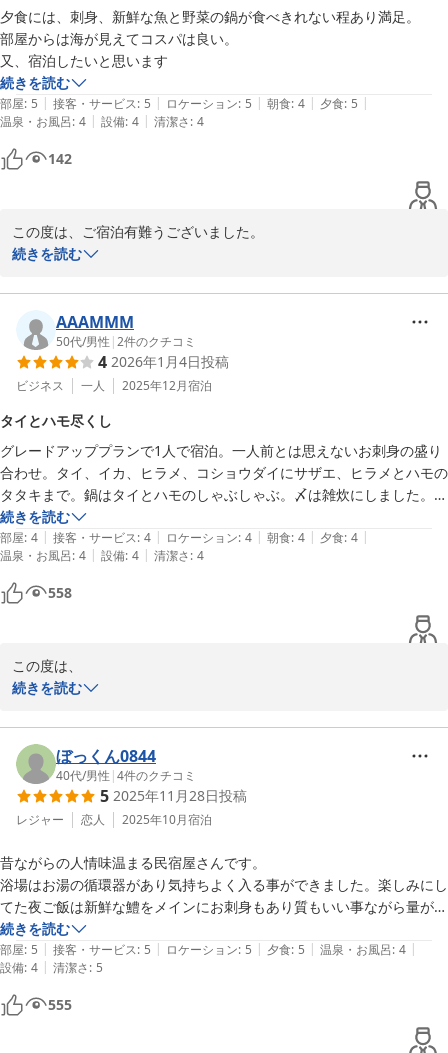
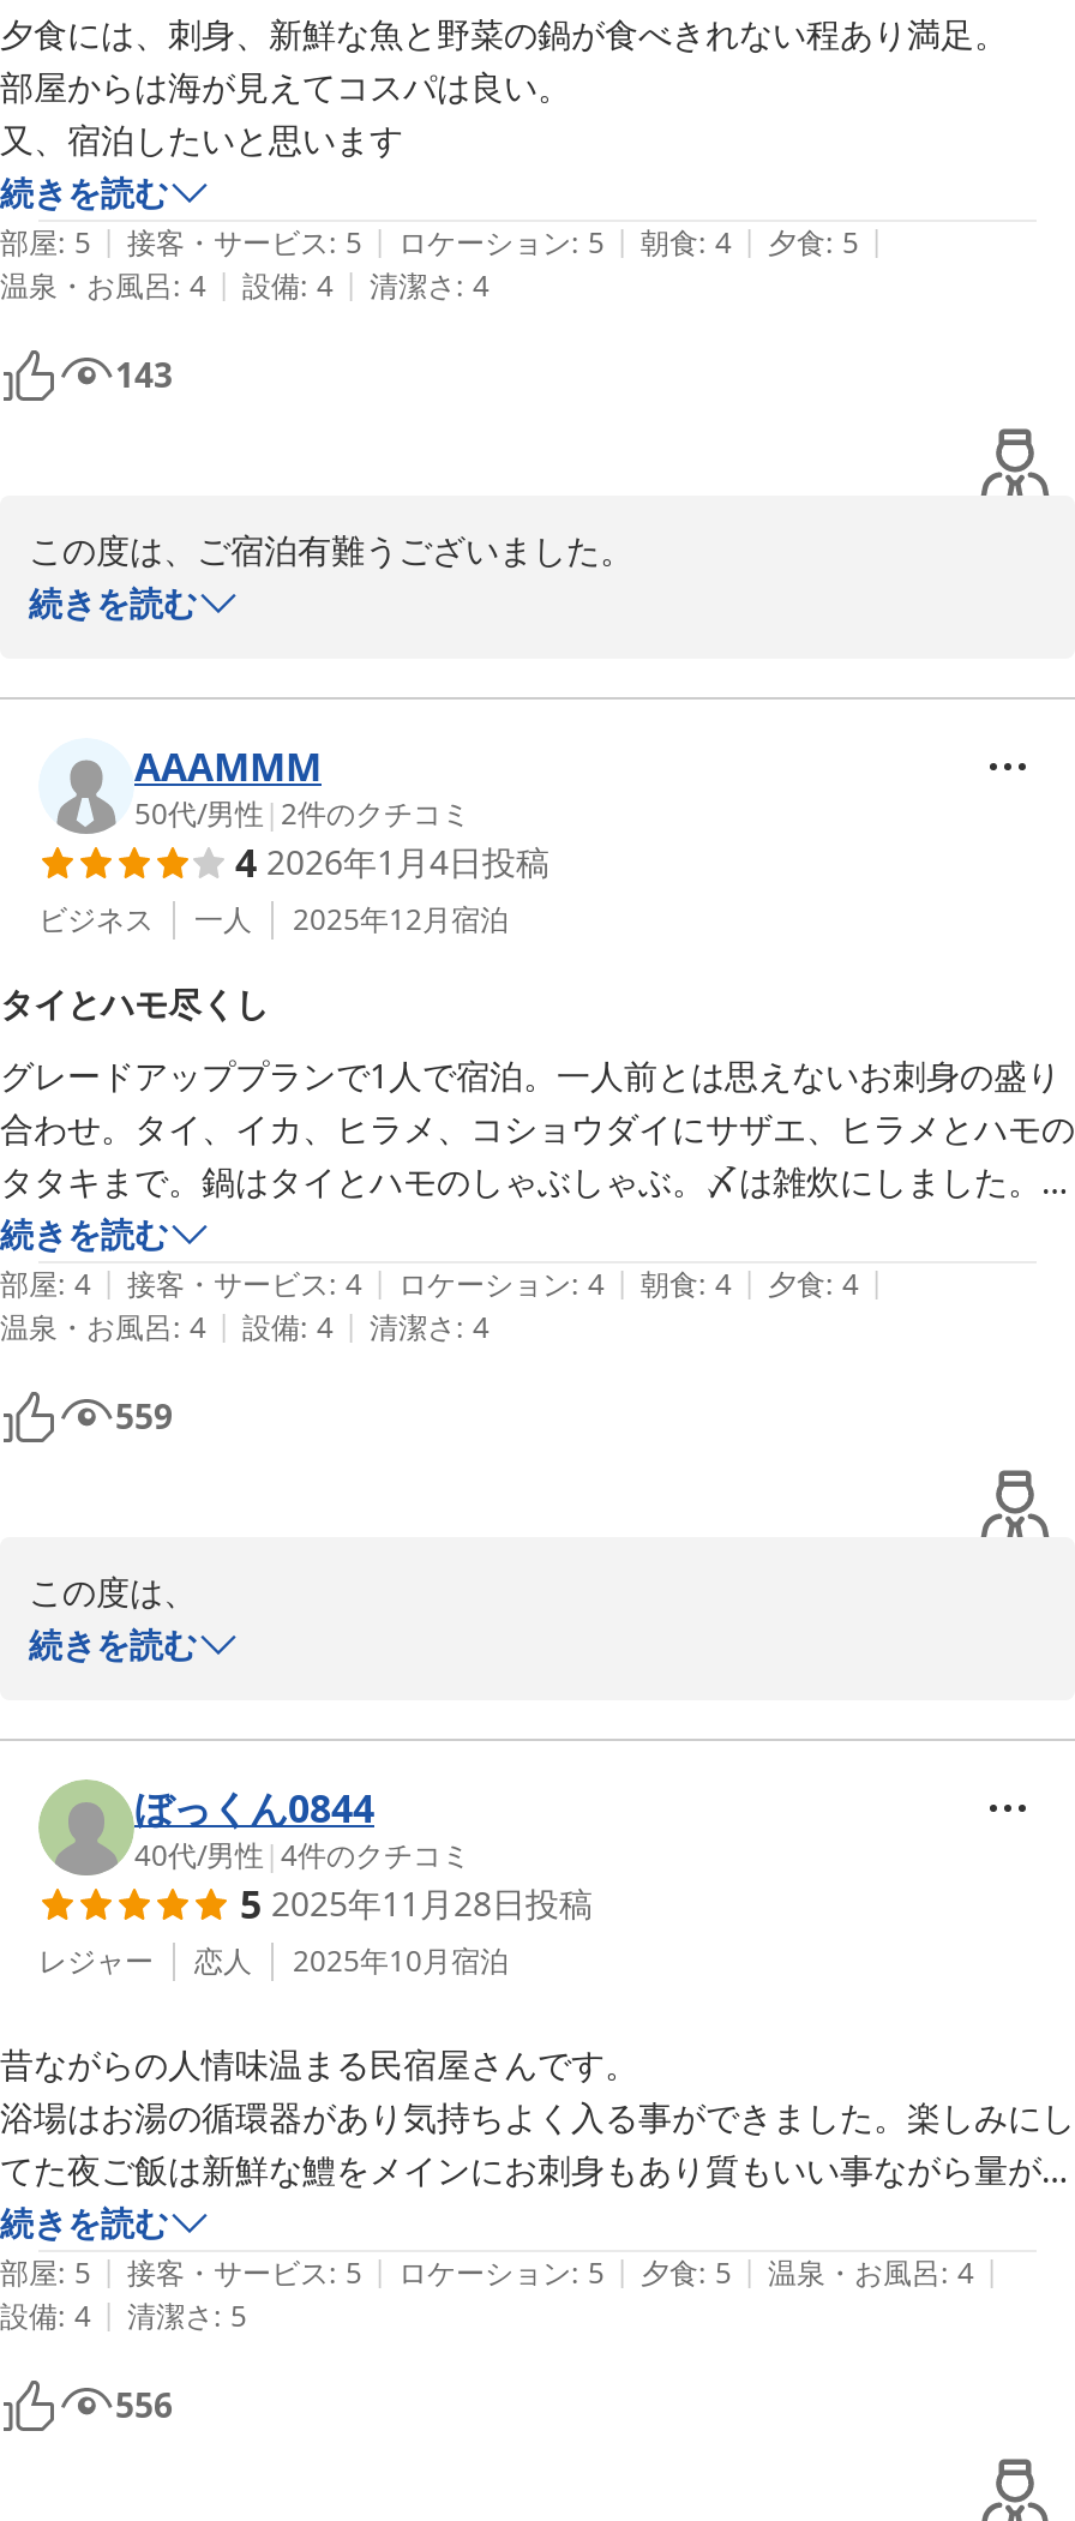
- 142
+ 143

- 558
+ 559

- 555
+ 556
